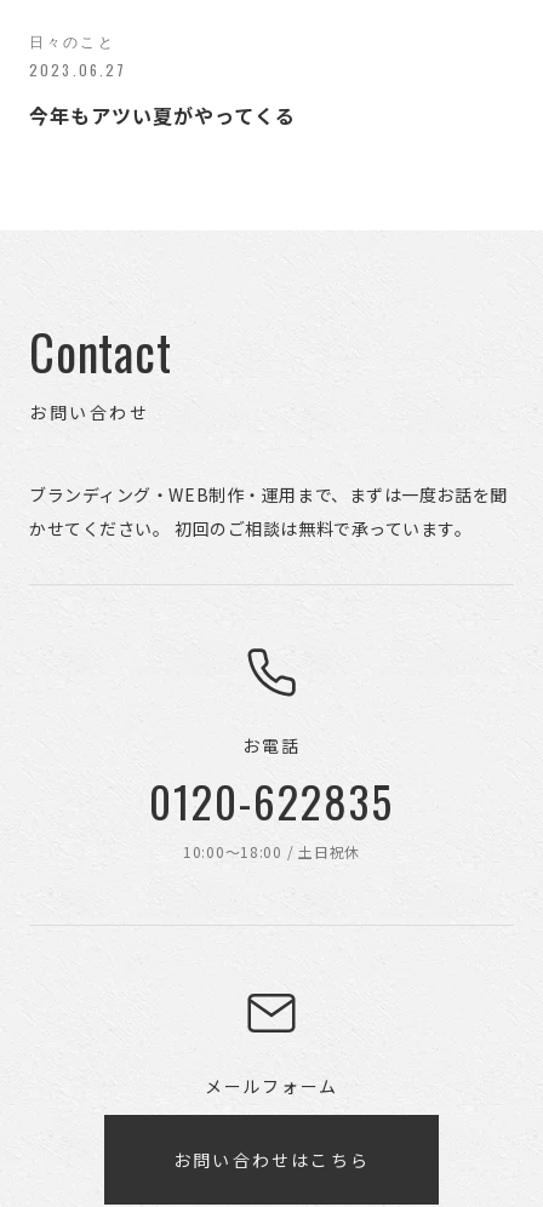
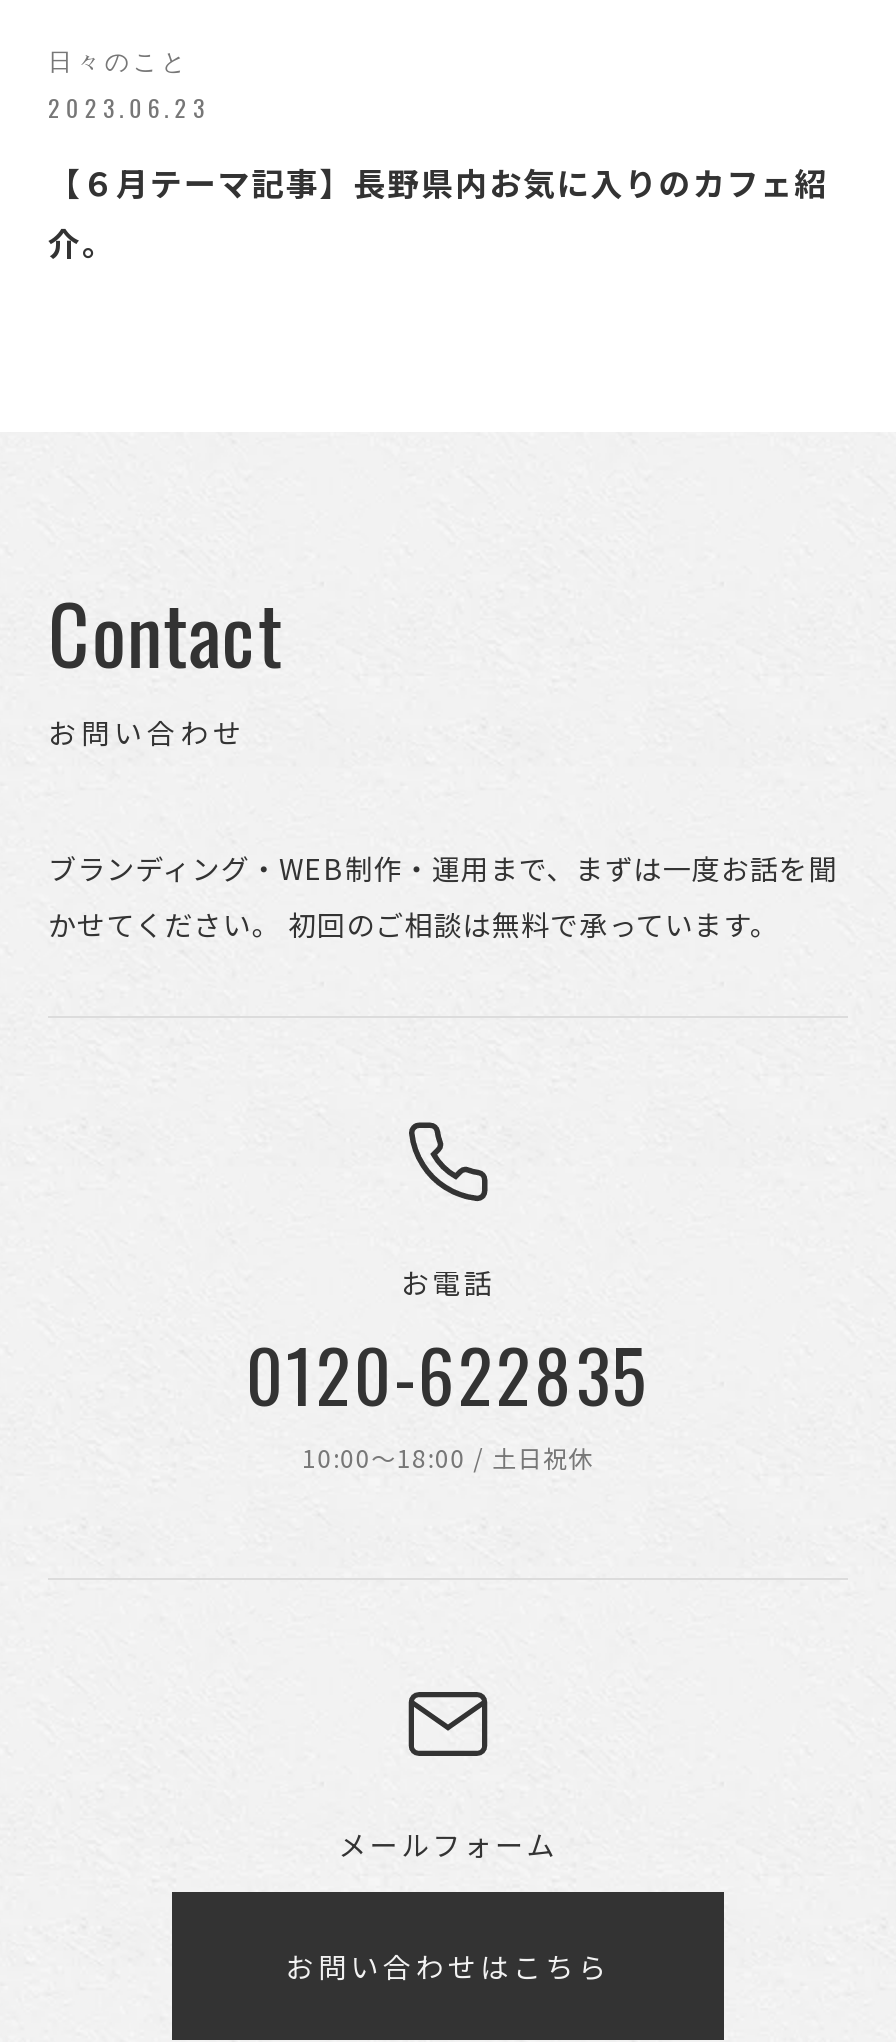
- 2023.06.27
+ 2023.06.23

- 今年もアツい夏がやってくる
+ 【６月テーマ記事】長野県内お気に入りのカフェ紹
+ 介。
